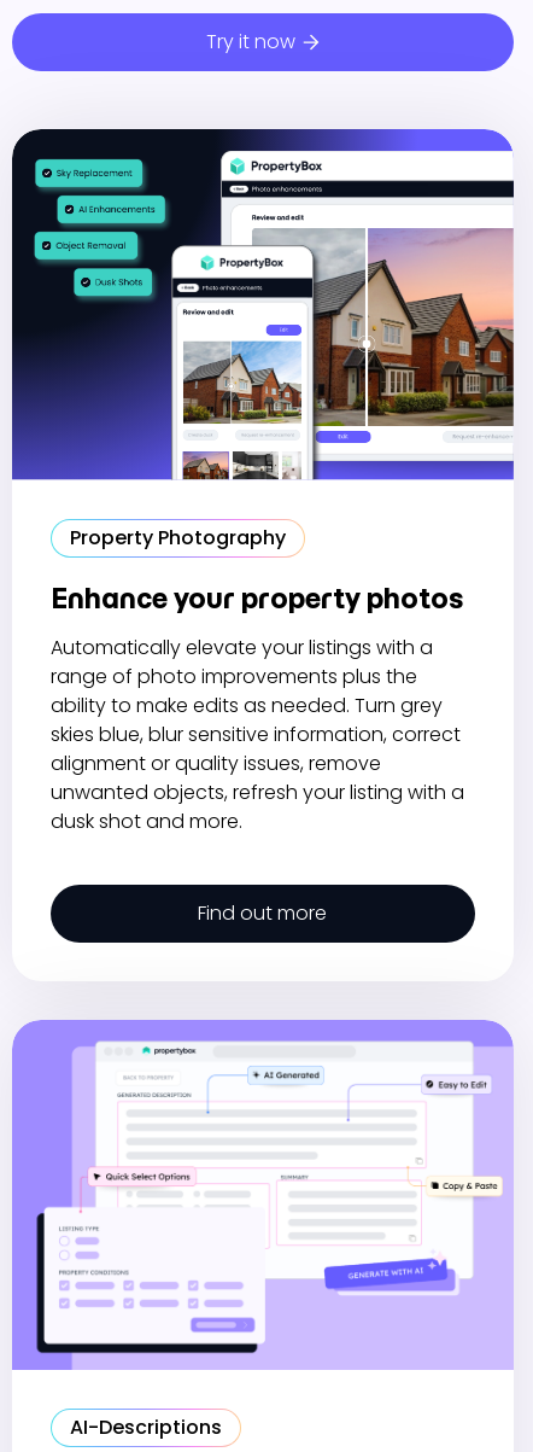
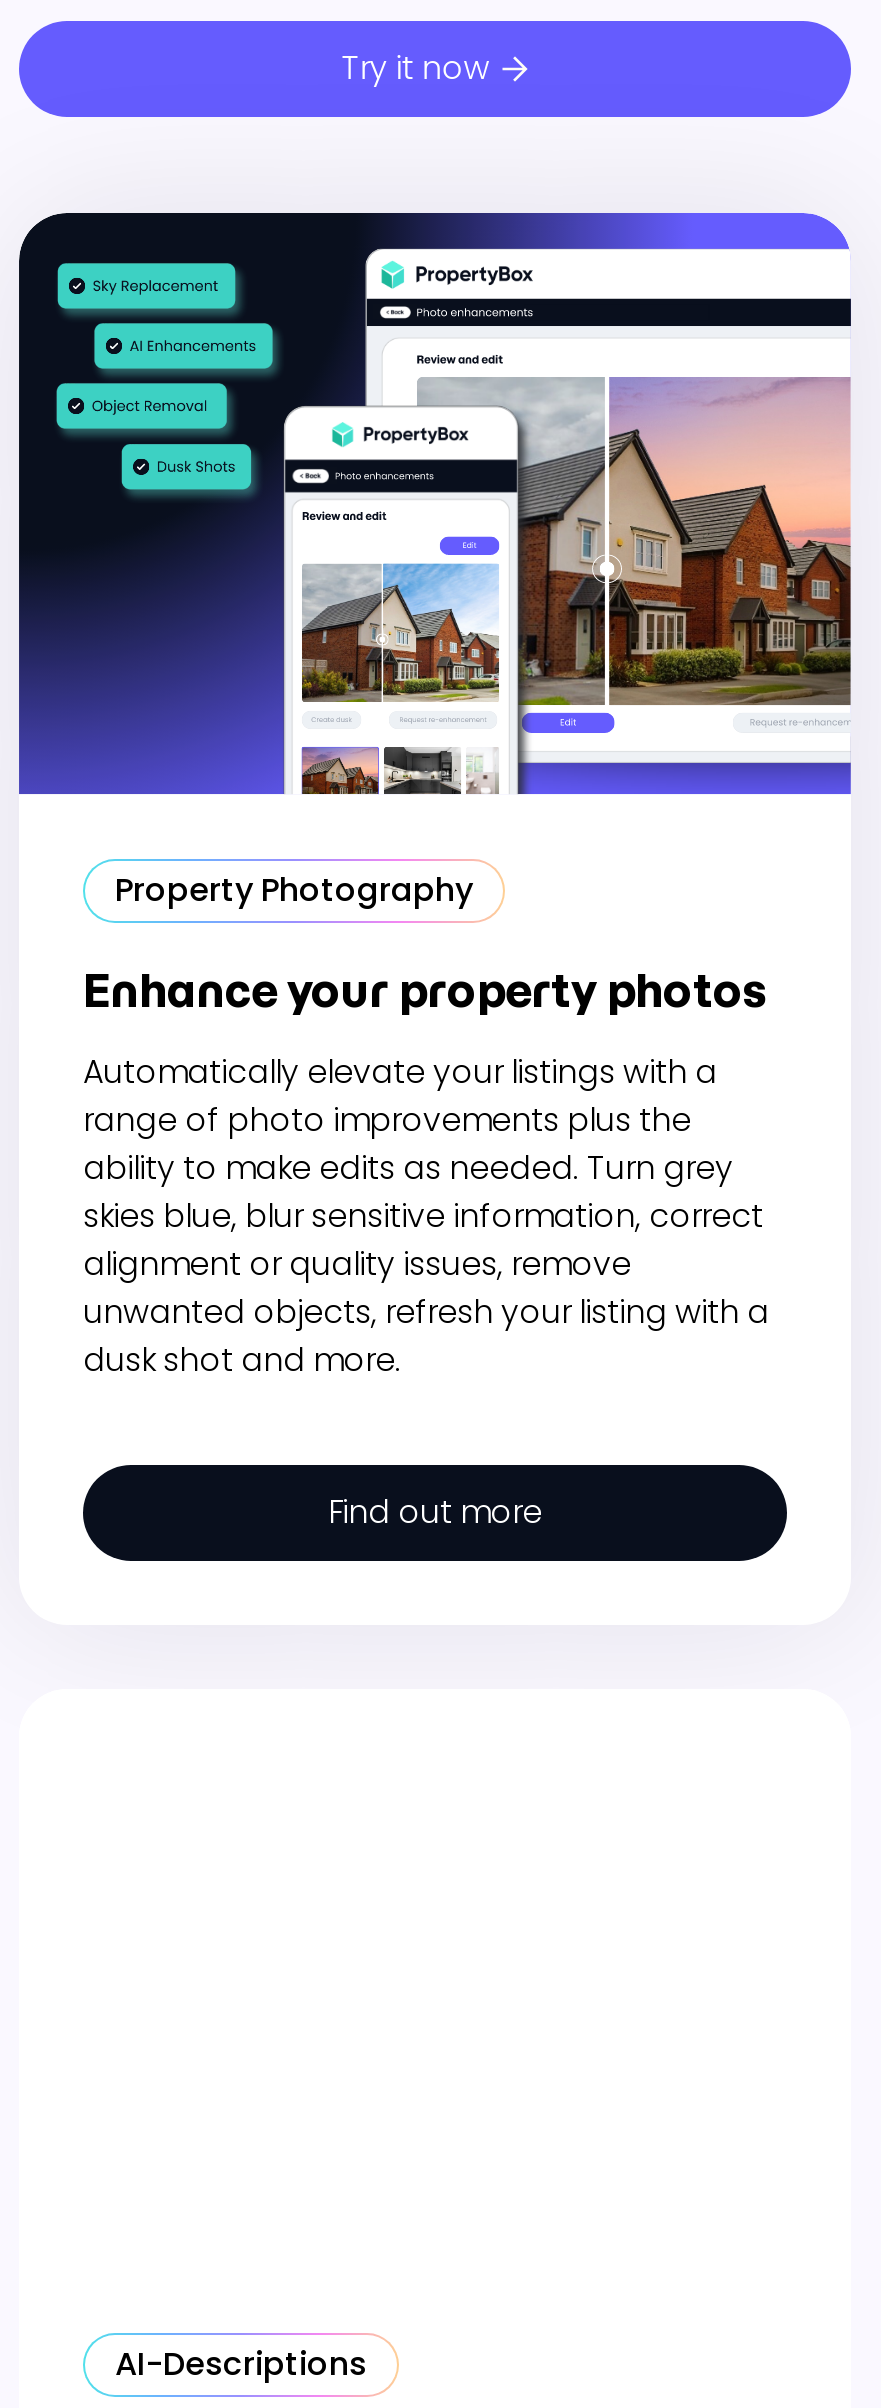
- [image]
